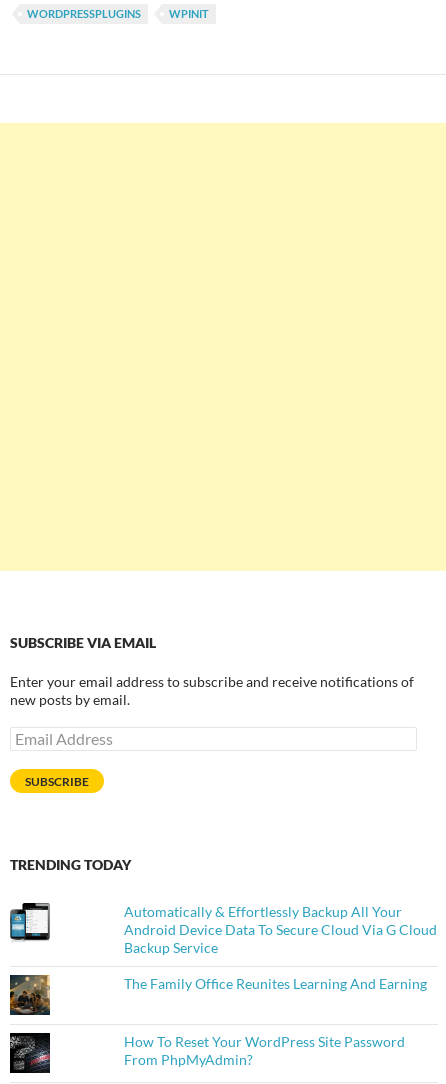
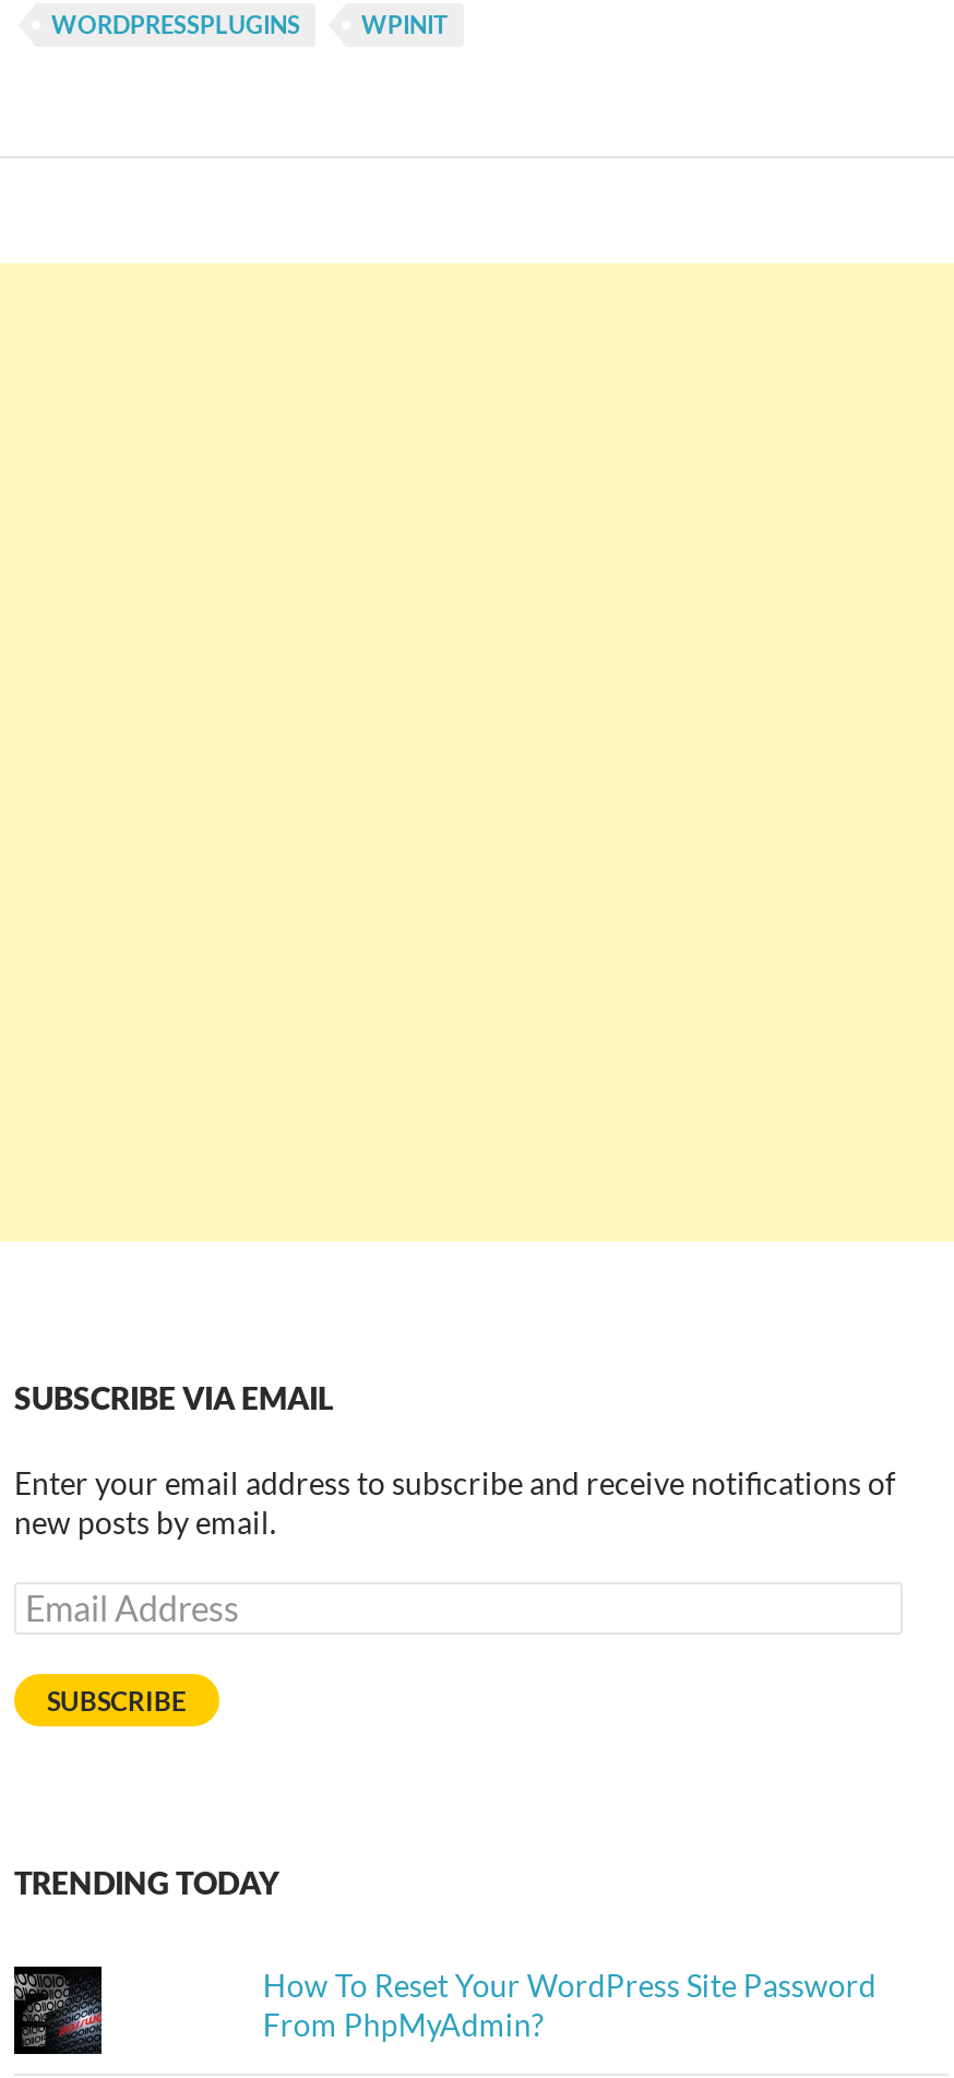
- [image]

- Automatically & Effortlessly Backup All Your
- Android Device Data To Secure Cloud Via G Cloud
- Backup Service
- The Family Office Reunites Learning And Earning

- [image]
